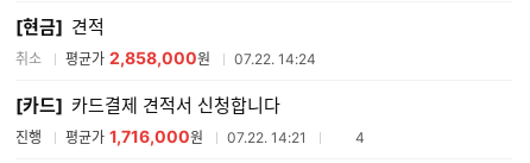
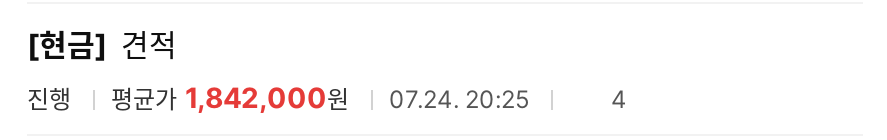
- 취소
- 평균가 2,858,000원
- 07.22. 14:24
- [카드] 카드결제 견적서 신청합니다

- 평균가 1,716,000원
+ 평균가 1,842,000원

- 07.22. 14:21
+ 07.24. 20:25
